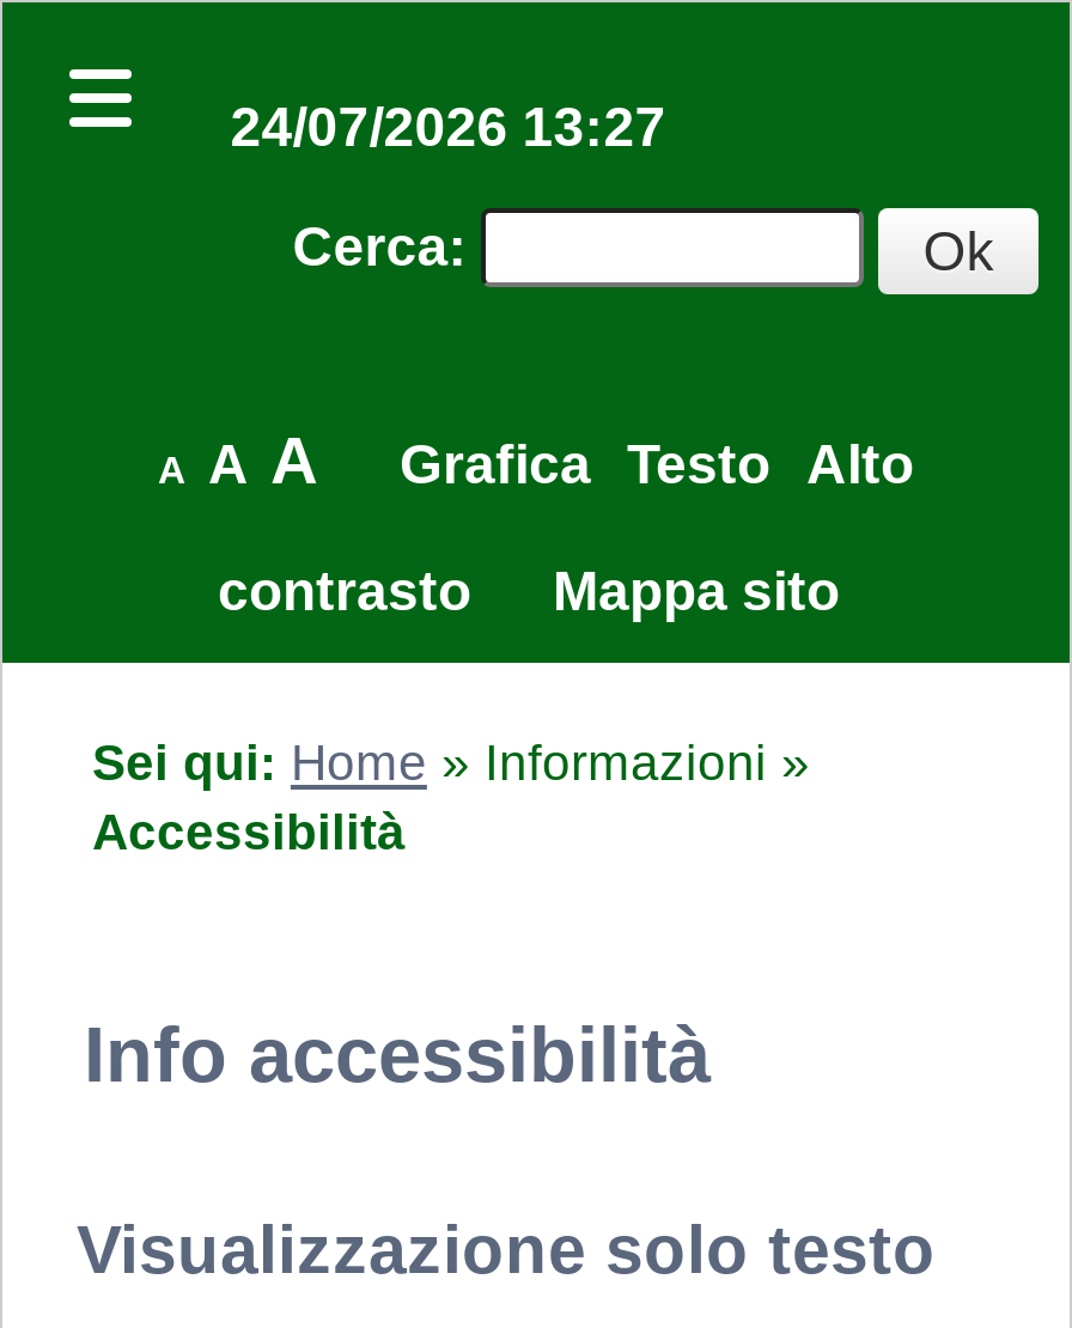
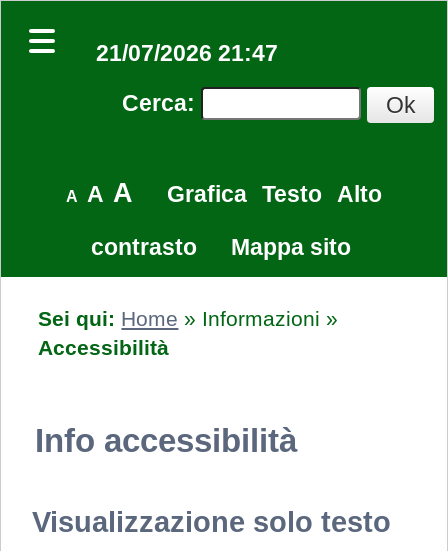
- 24/07/2026 13:27
+ 21/07/2026 21:47
